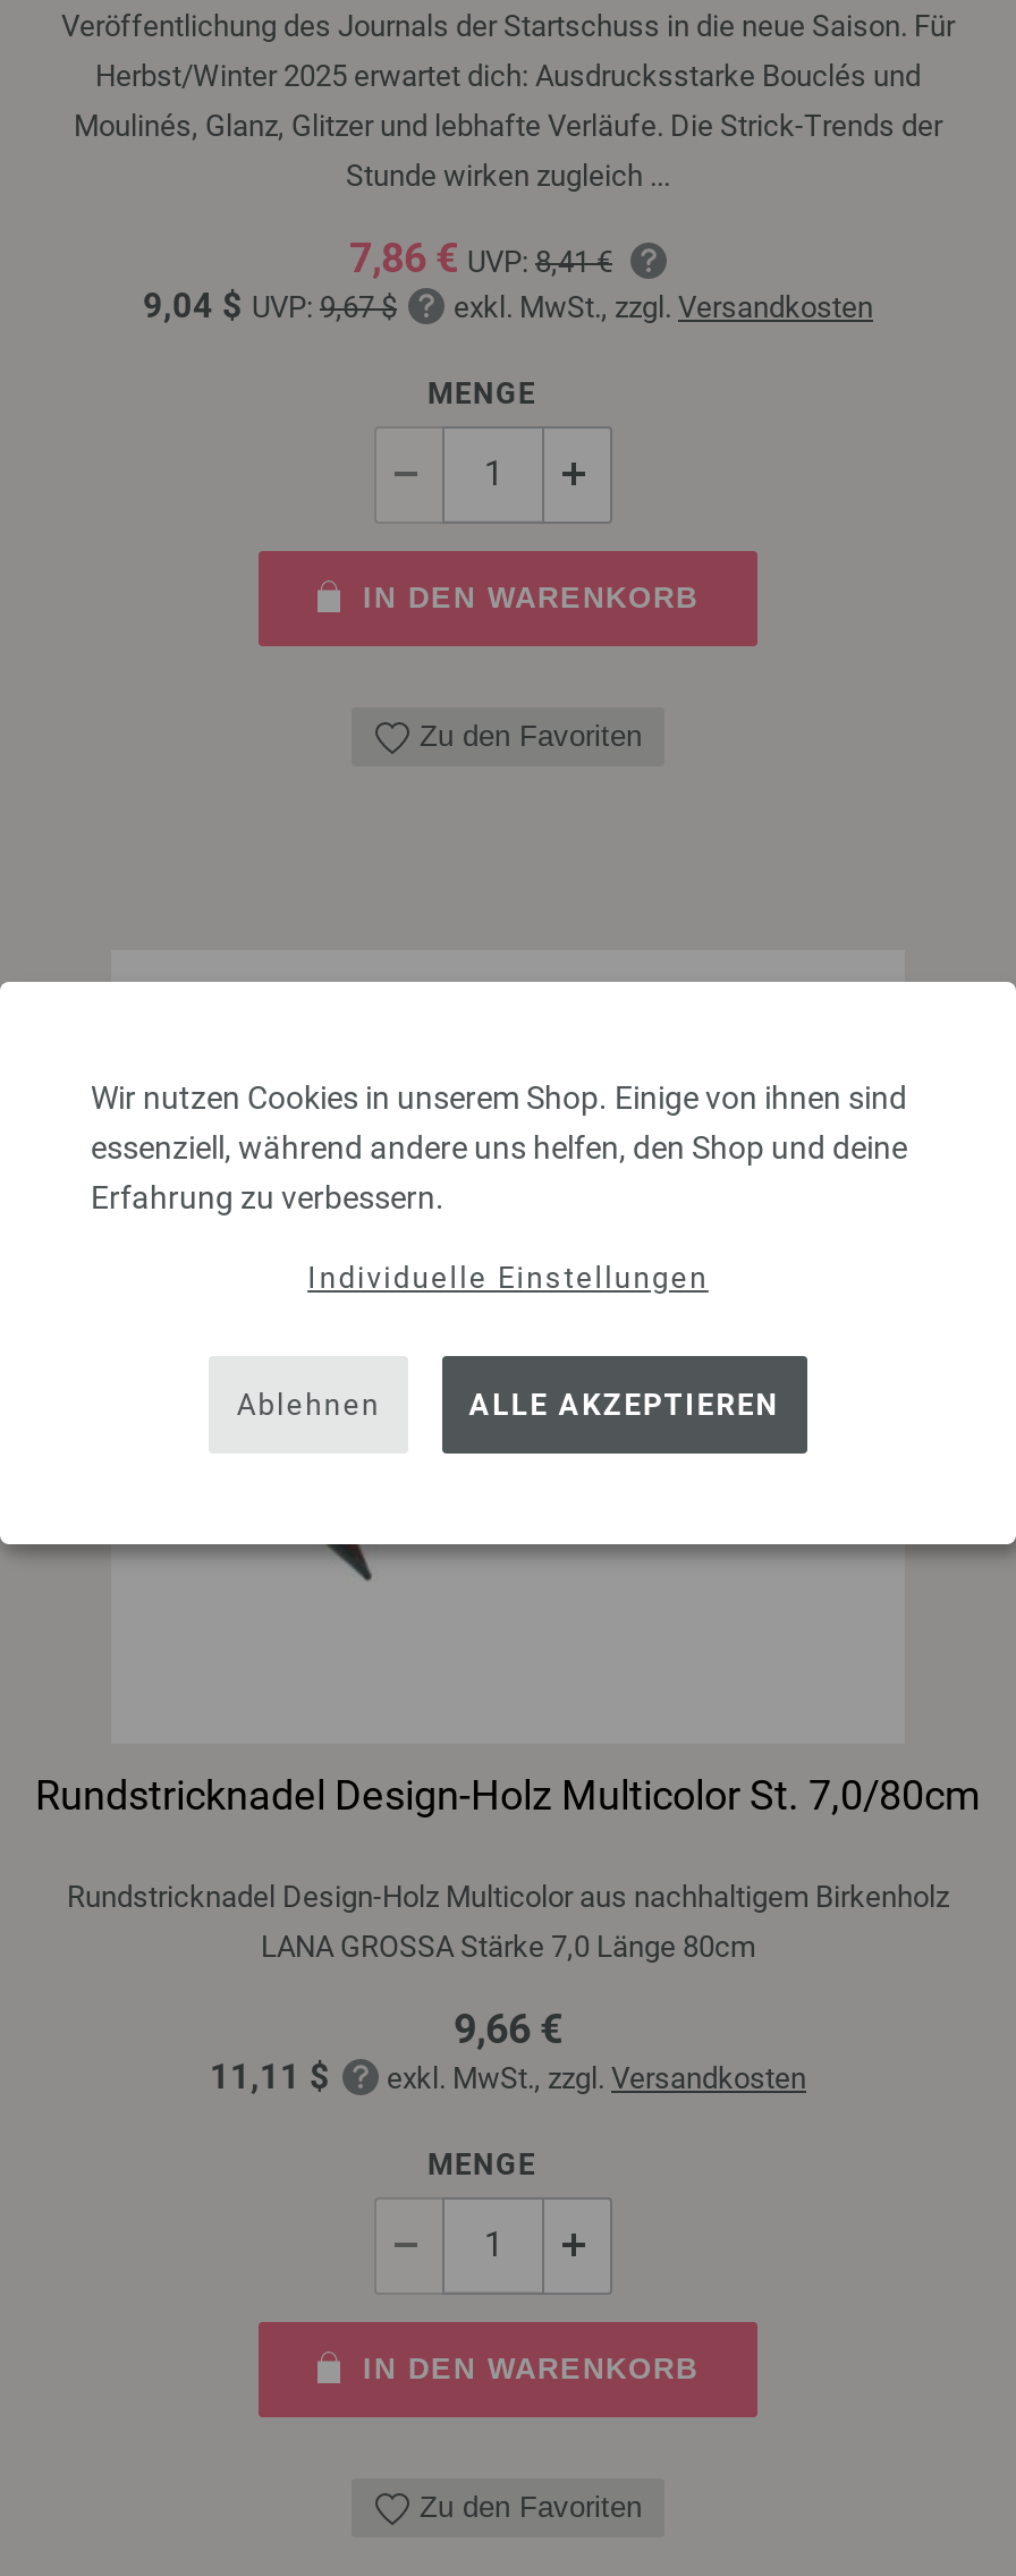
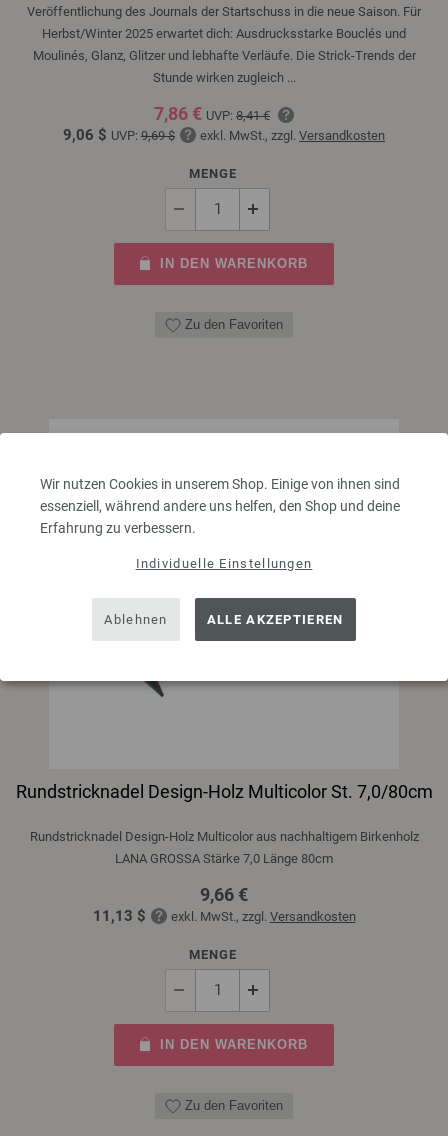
- 9,04 $UVP: 9,67 $ exkl. MwSt., zzgl. Versandkosten
+ 9,06 $UVP: 9,69 $ exkl. MwSt., zzgl. Versandkosten

- 11,11 $ exkl. MwSt., zzgl. Versandkosten
+ 11,13 $ exkl. MwSt., zzgl. Versandkosten
